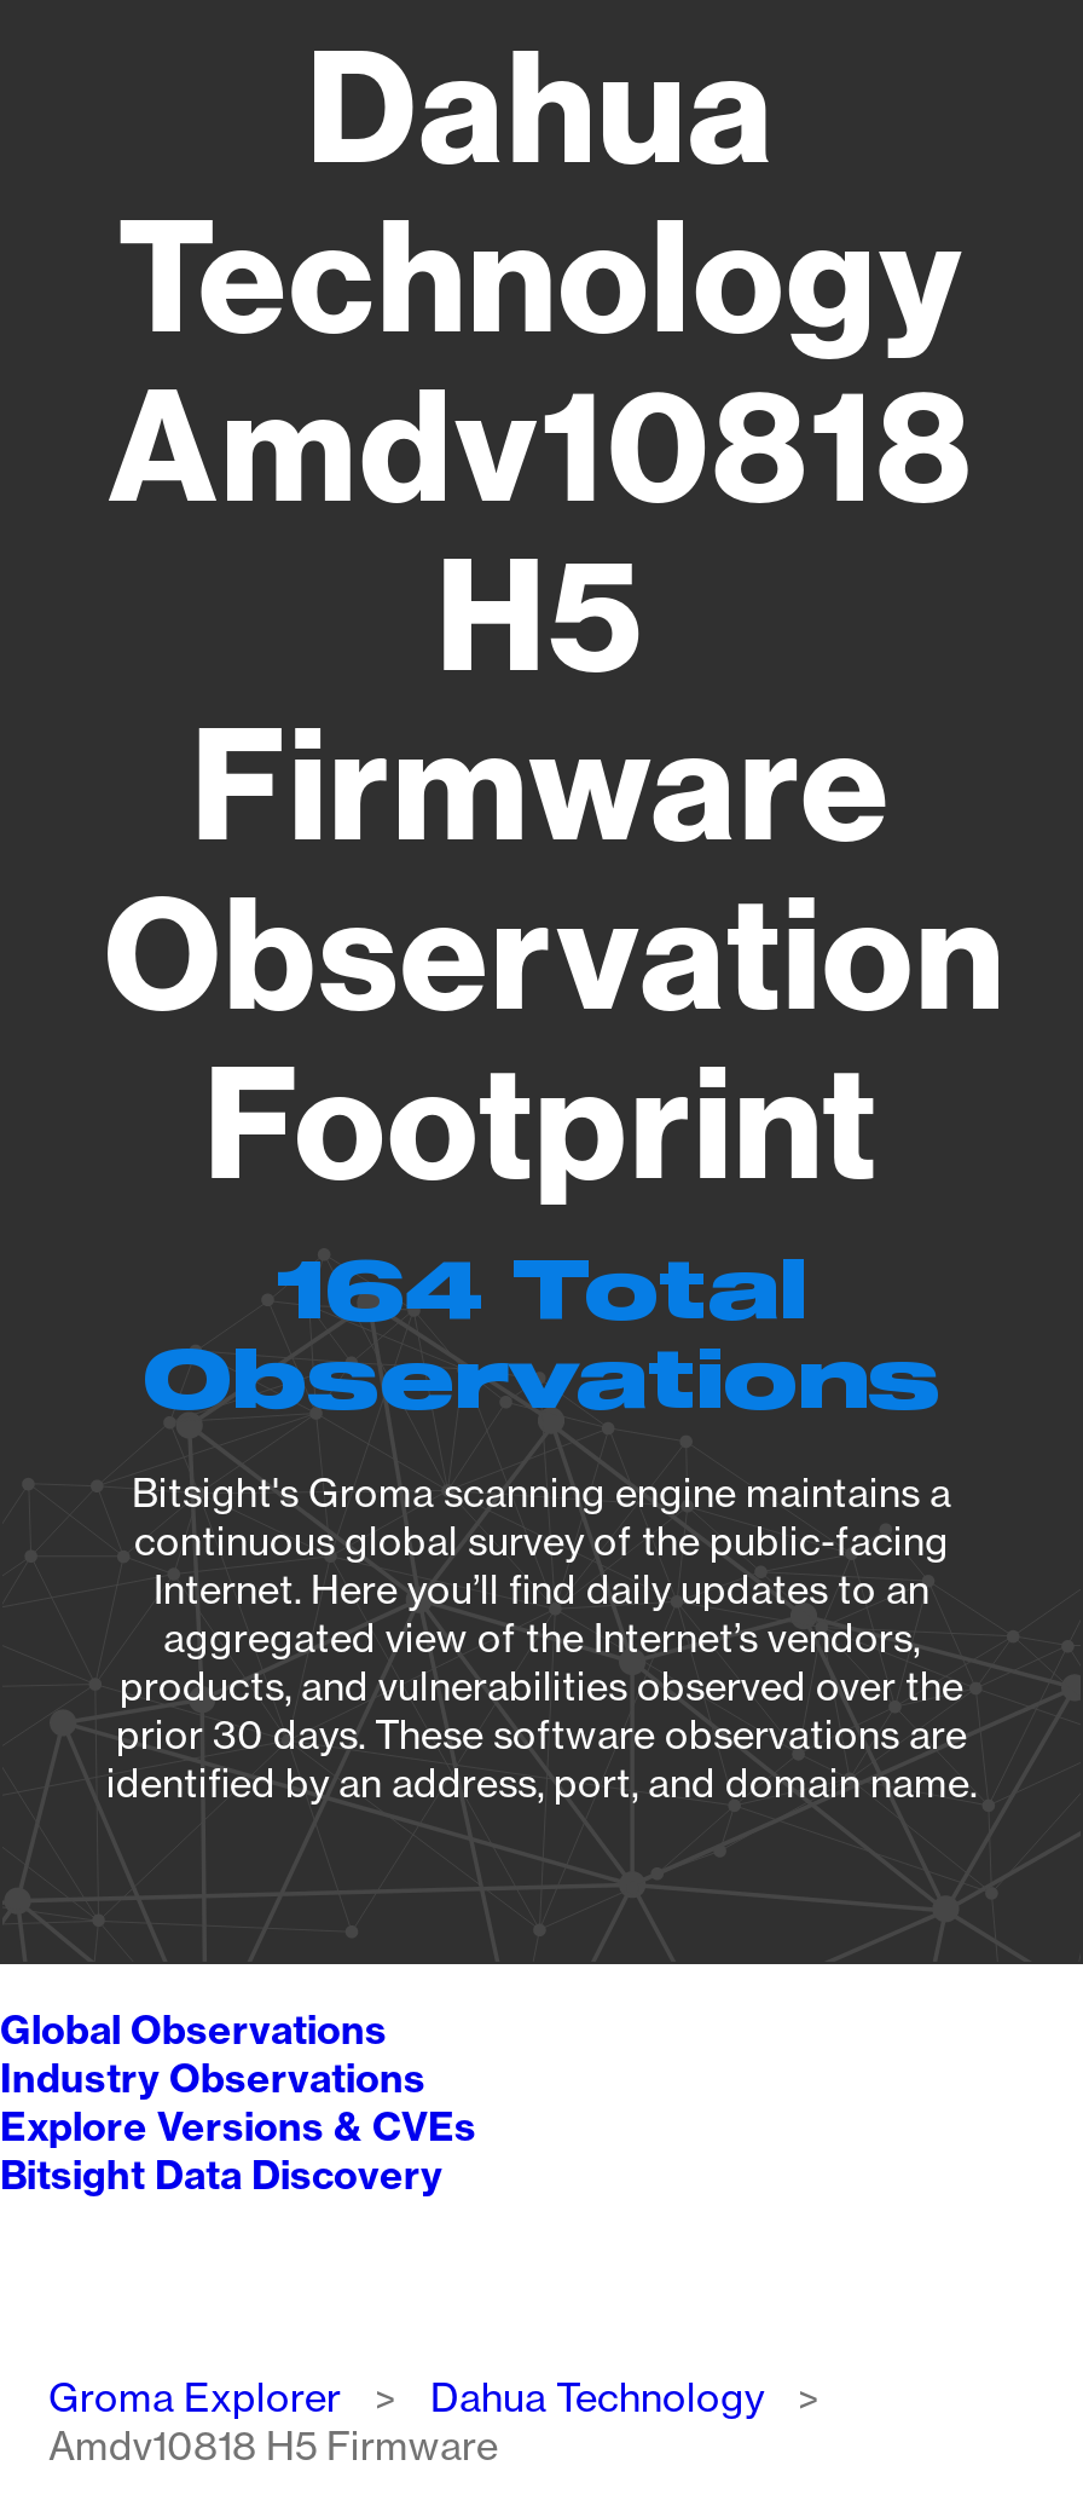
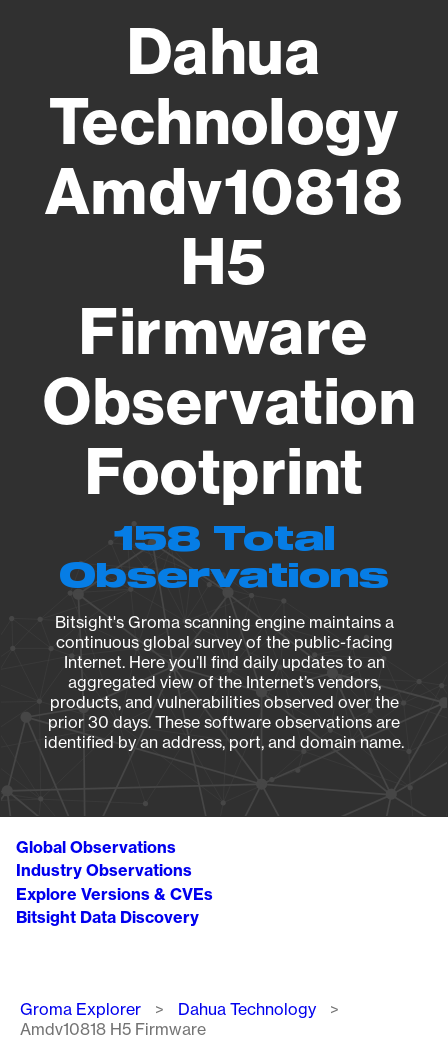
- 164 Total
+ 158 Total
